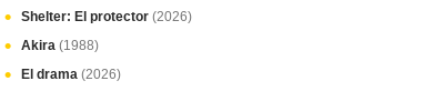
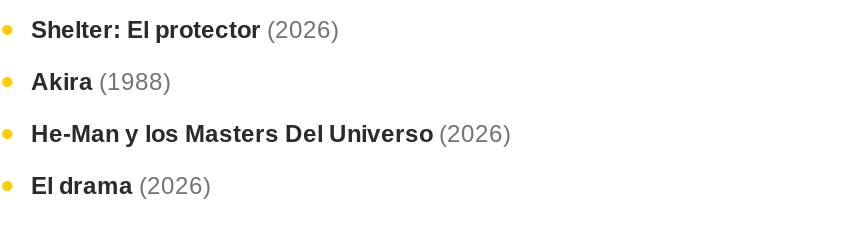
+ He-Man y los Masters Del Universo (2026)
